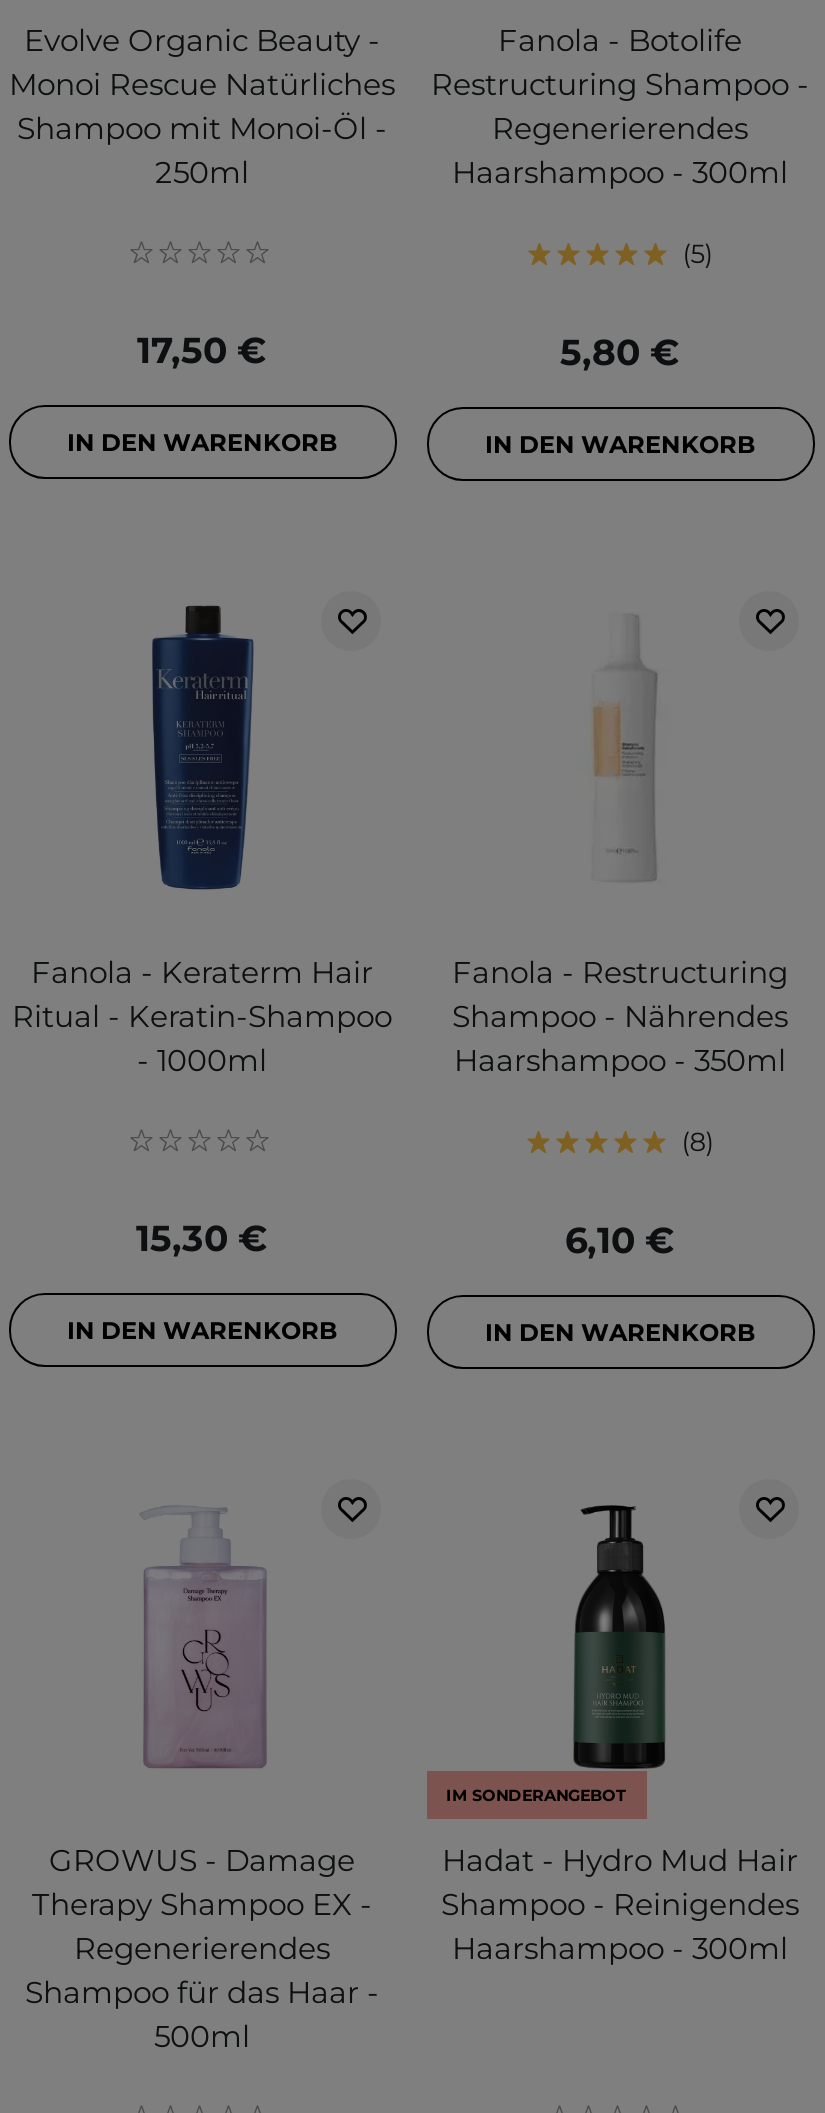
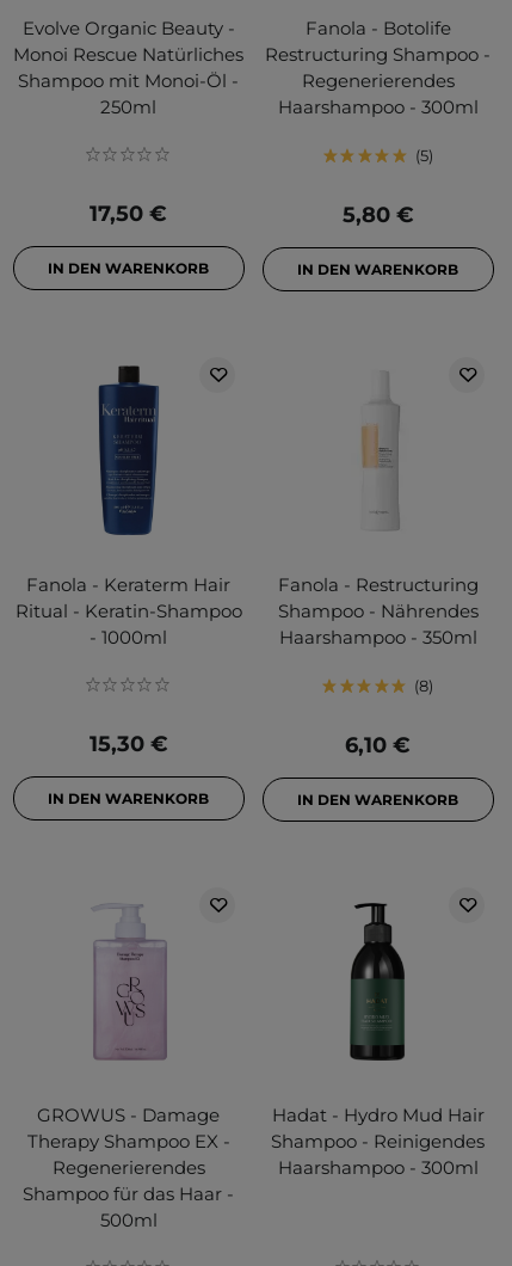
- IM SONDERANGEBOT
